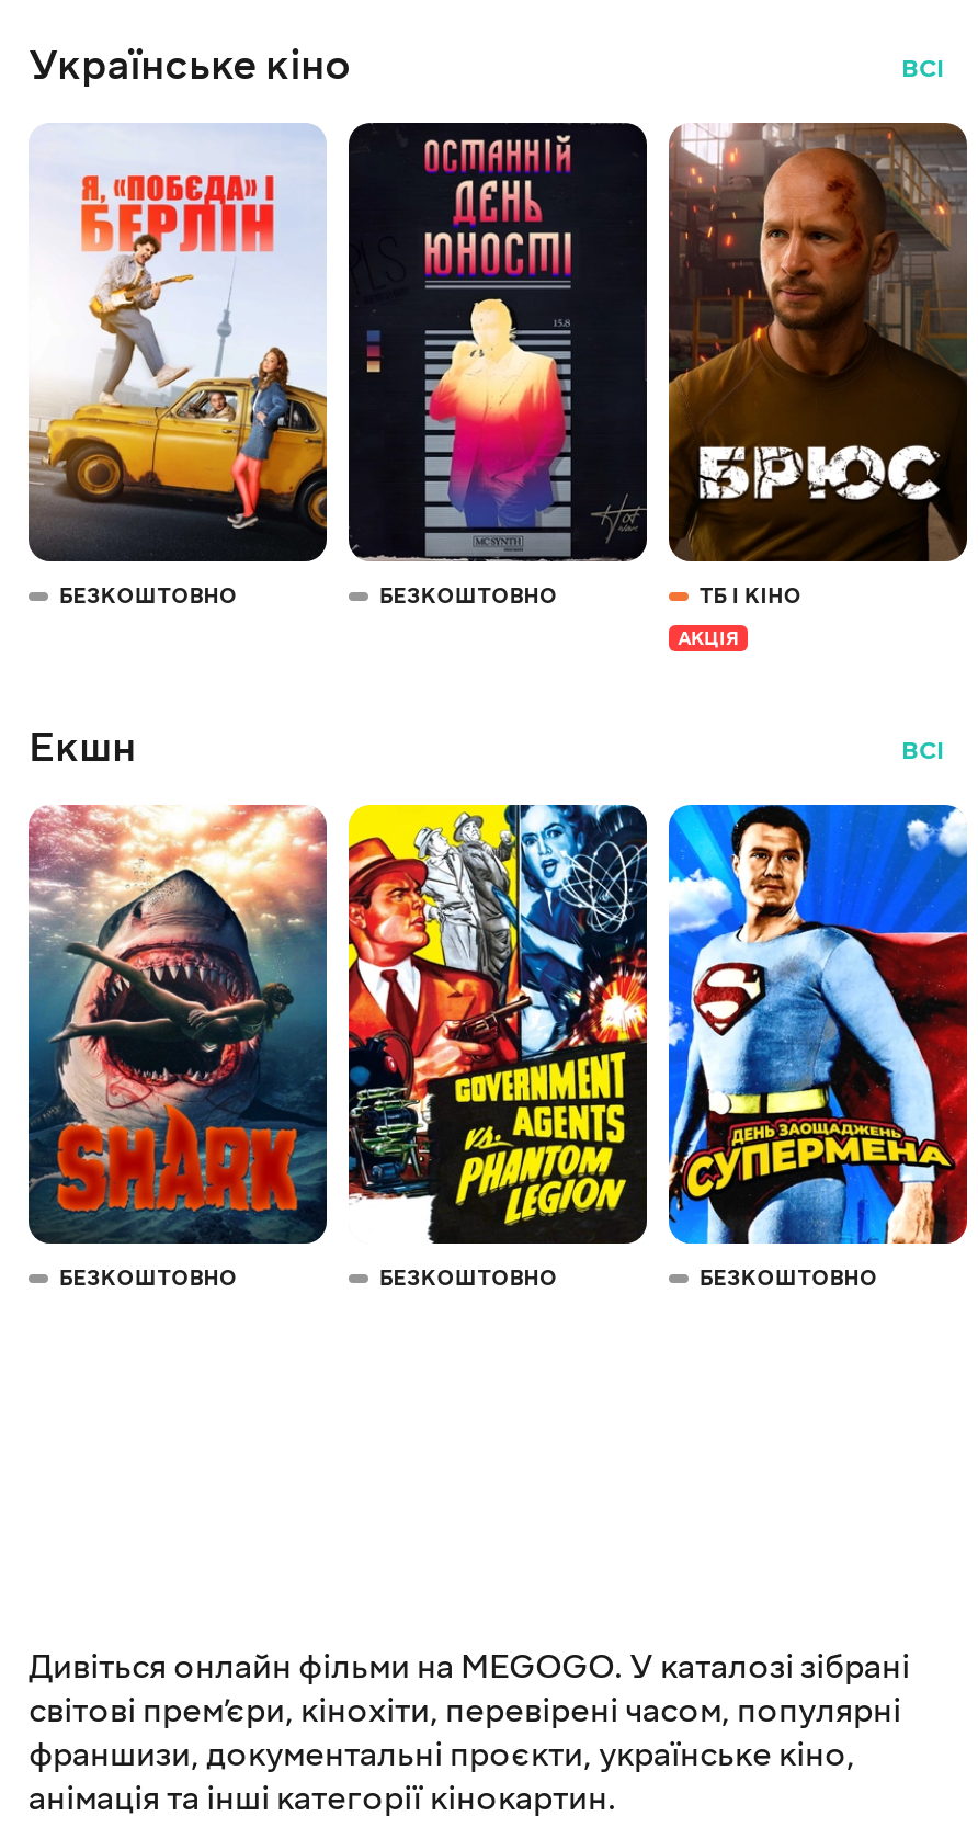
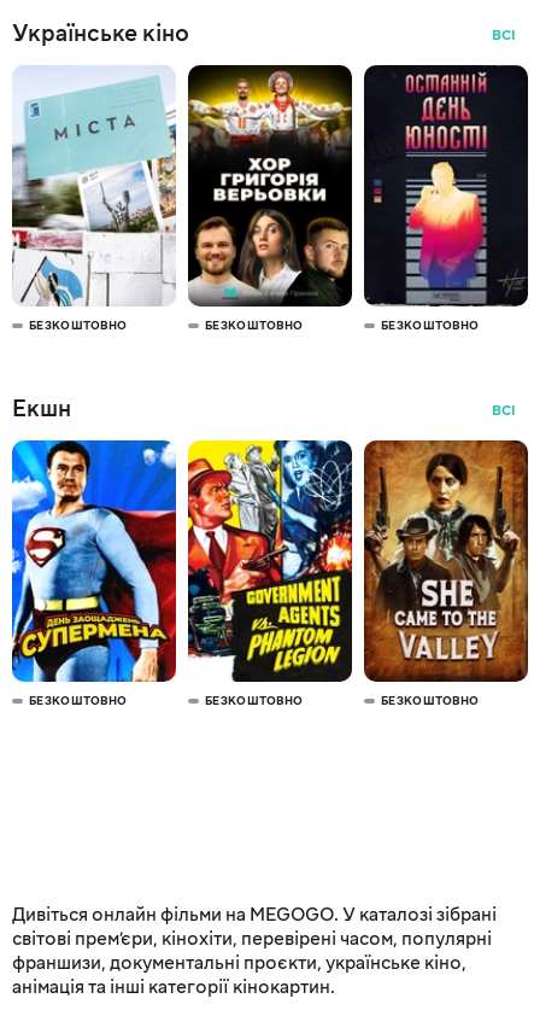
- [image]
+ [image]

- [image]
- ТБ І КІНО
- АКЦІЯ
+ [image]
+ БЕЗКОШТОВНО

- [image]
+ [image]

- [image]
+ [image]

- [image]
+ [image]
